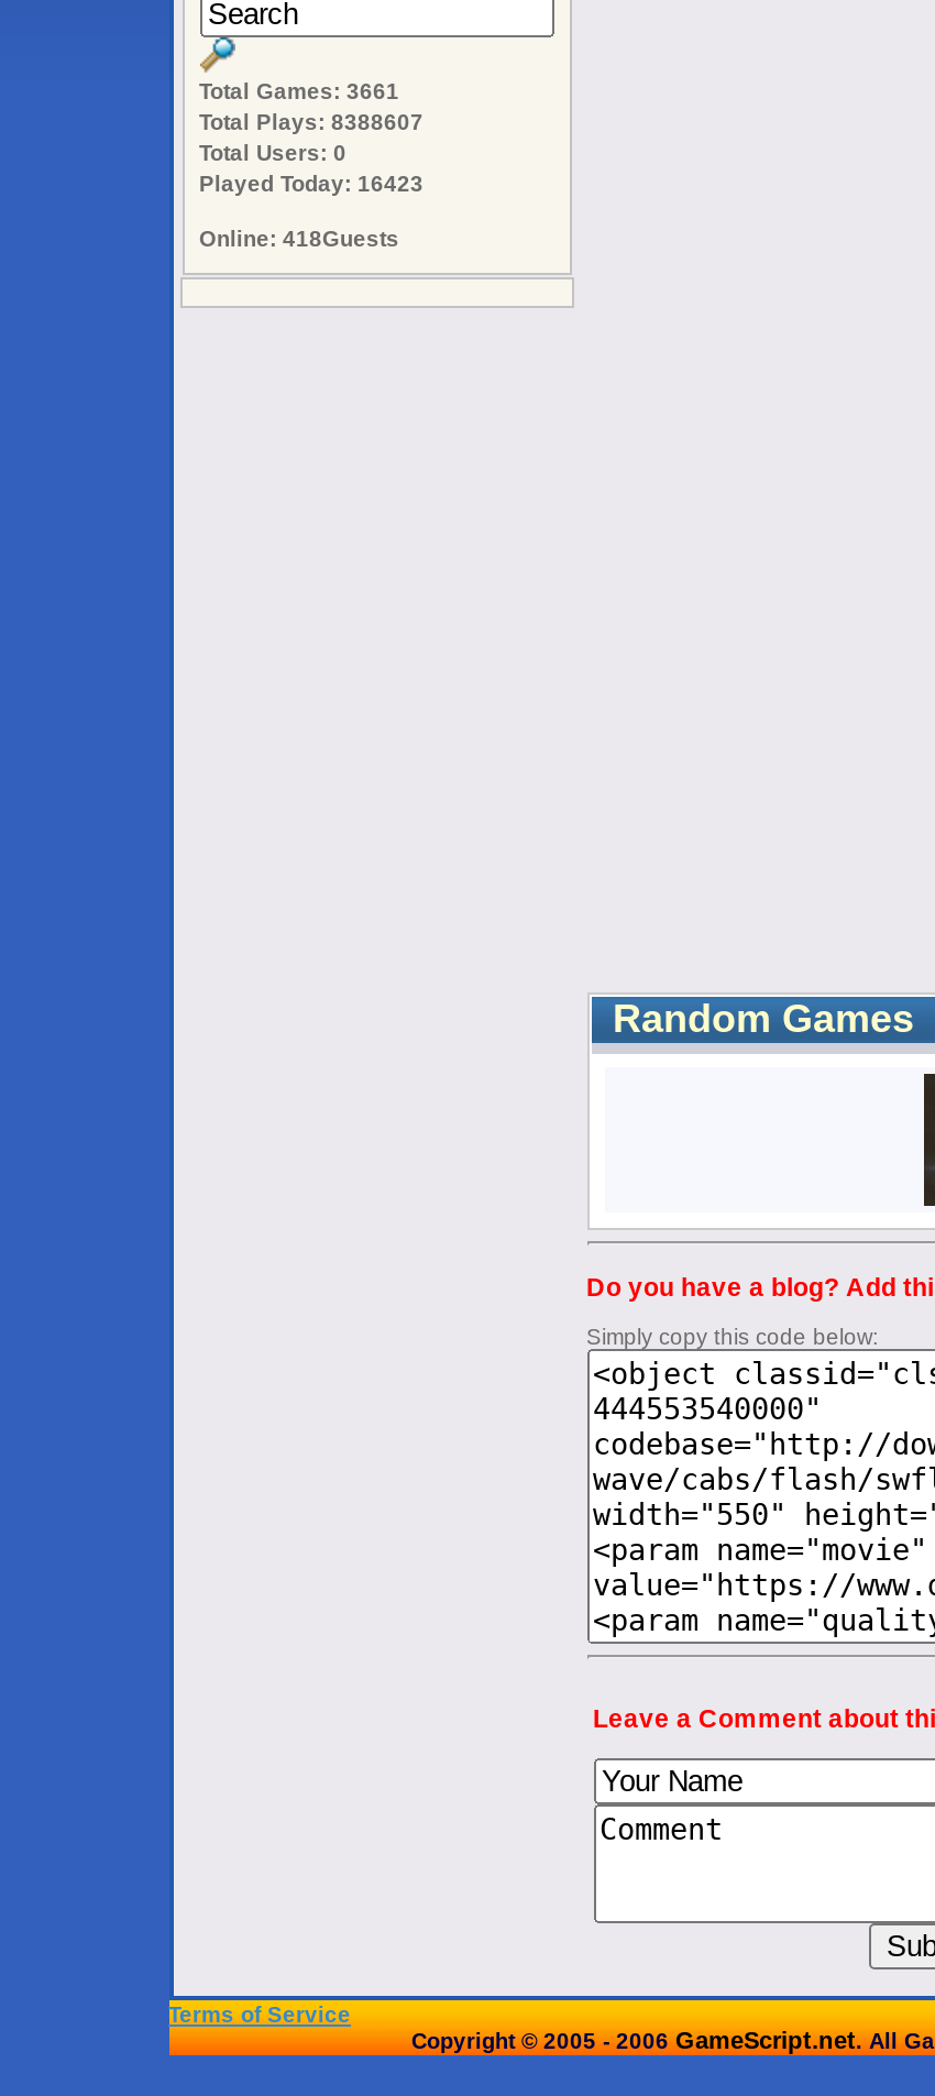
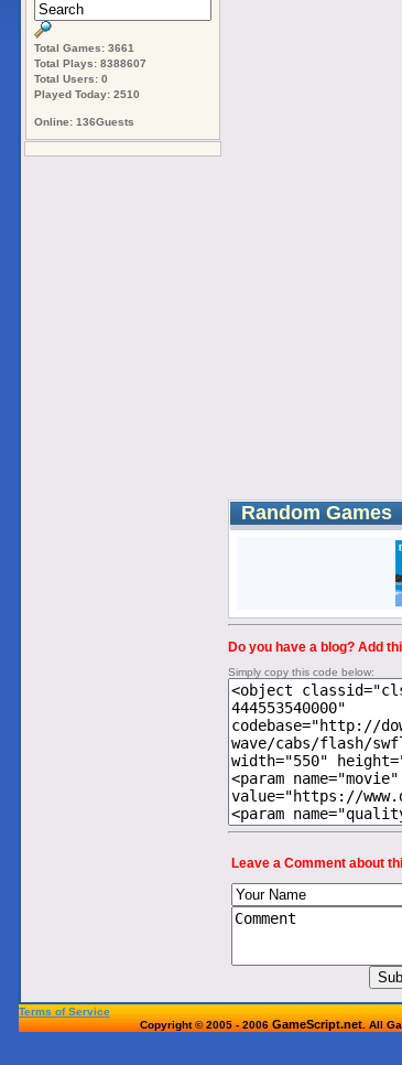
- Played Today: 16423
+ Played Today: 2510

- Online: 418Guests
+ Online: 136Guests
